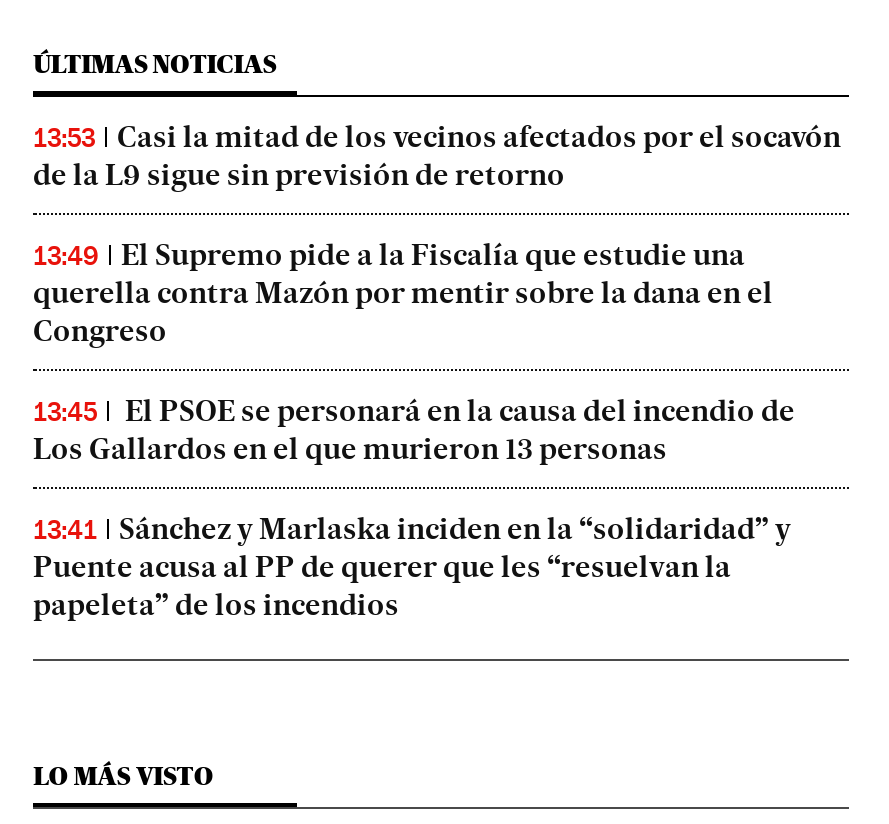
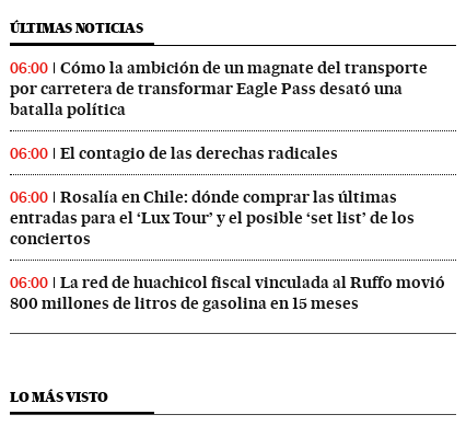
- 13:53
- Casi la mitad de los vecinos afectados por el socavón
- de la L9 sigue sin previsión de retorno
+ 06:00
+ Cómo la ambición de un magnate del transporte
+ por carretera de transformar Eagle Pass desató una
+ batalla política

- 13:49
- El Supremo pide a la Fiscalía que estudie una
- querella contra Mazón por mentir sobre la dana en el
- Congreso
+ 06:00
+ El contagio de las derechas radicales

- 13:45
- El PSOE se personará en la causa del incendio de
- Los Gallardos en el que murieron 13 personas
+ 06:00
+ Rosalía en Chile: dónde comprar las últimas
+ entradas para el ‘Lux Tour’ y el posible ‘set list’ de los
+ conciertos

- 13:41
- Sánchez y Marlaska inciden en la “solidaridad” y
- Puente acusa al PP de querer que les “resuelvan la
- papeleta” de los incendios
+ 06:00
+ La red de huachicol fiscal vinculada al Ruffo movió
+ 800 millones de litros de gasolina en 15 meses
